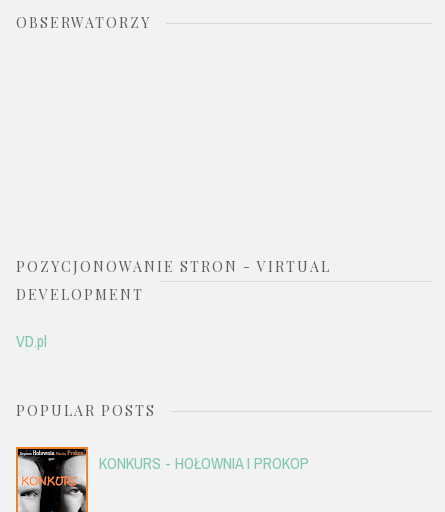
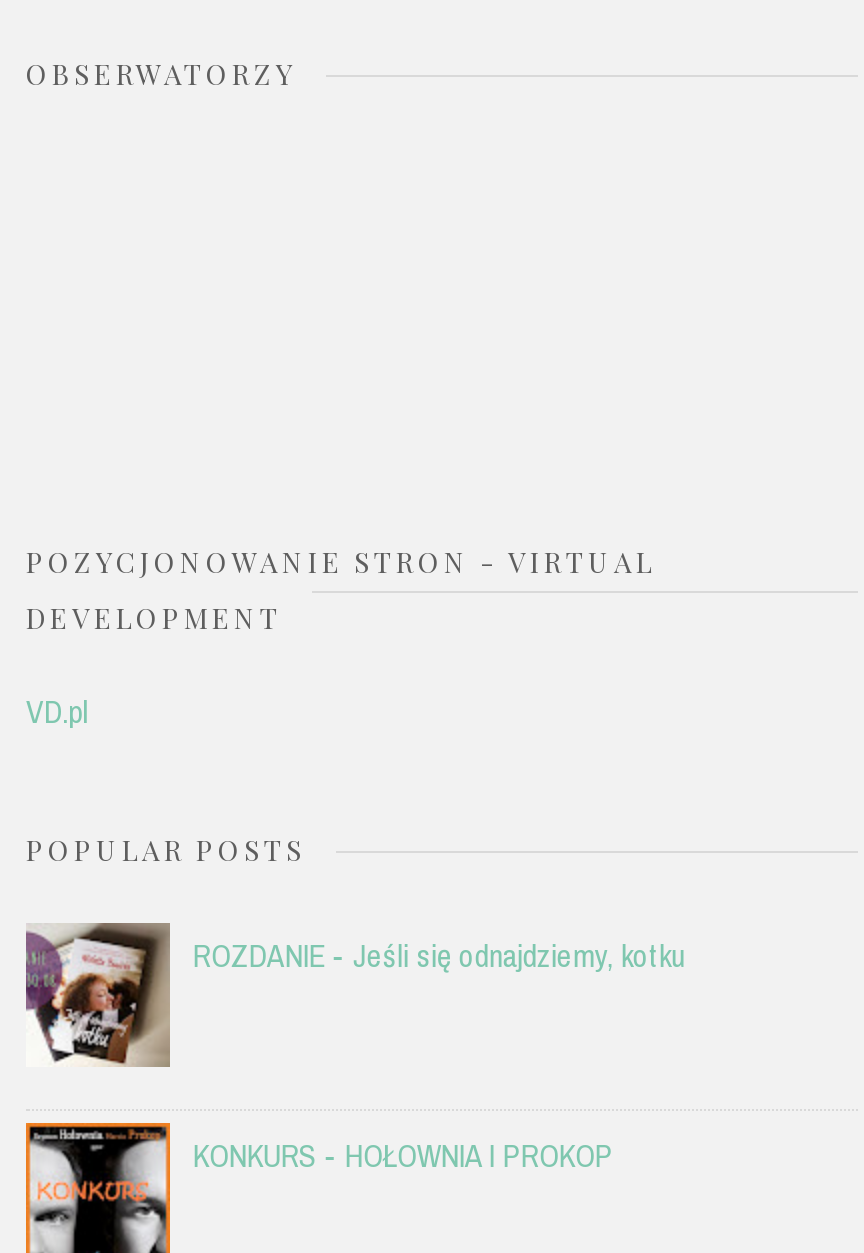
+ [image]
+ ROZDANIE - Jeśli się odnajdziemy, kotku
